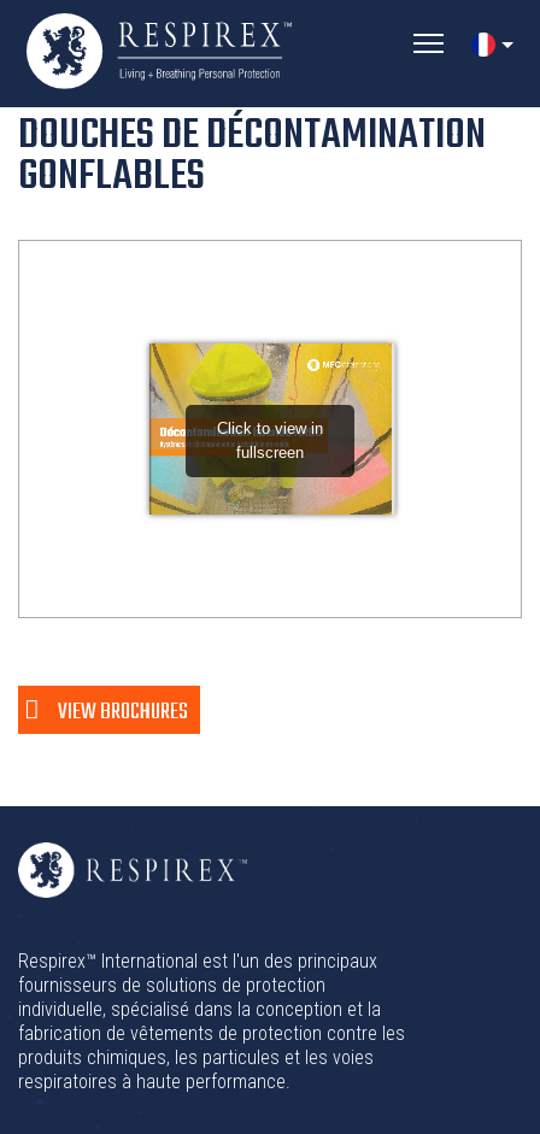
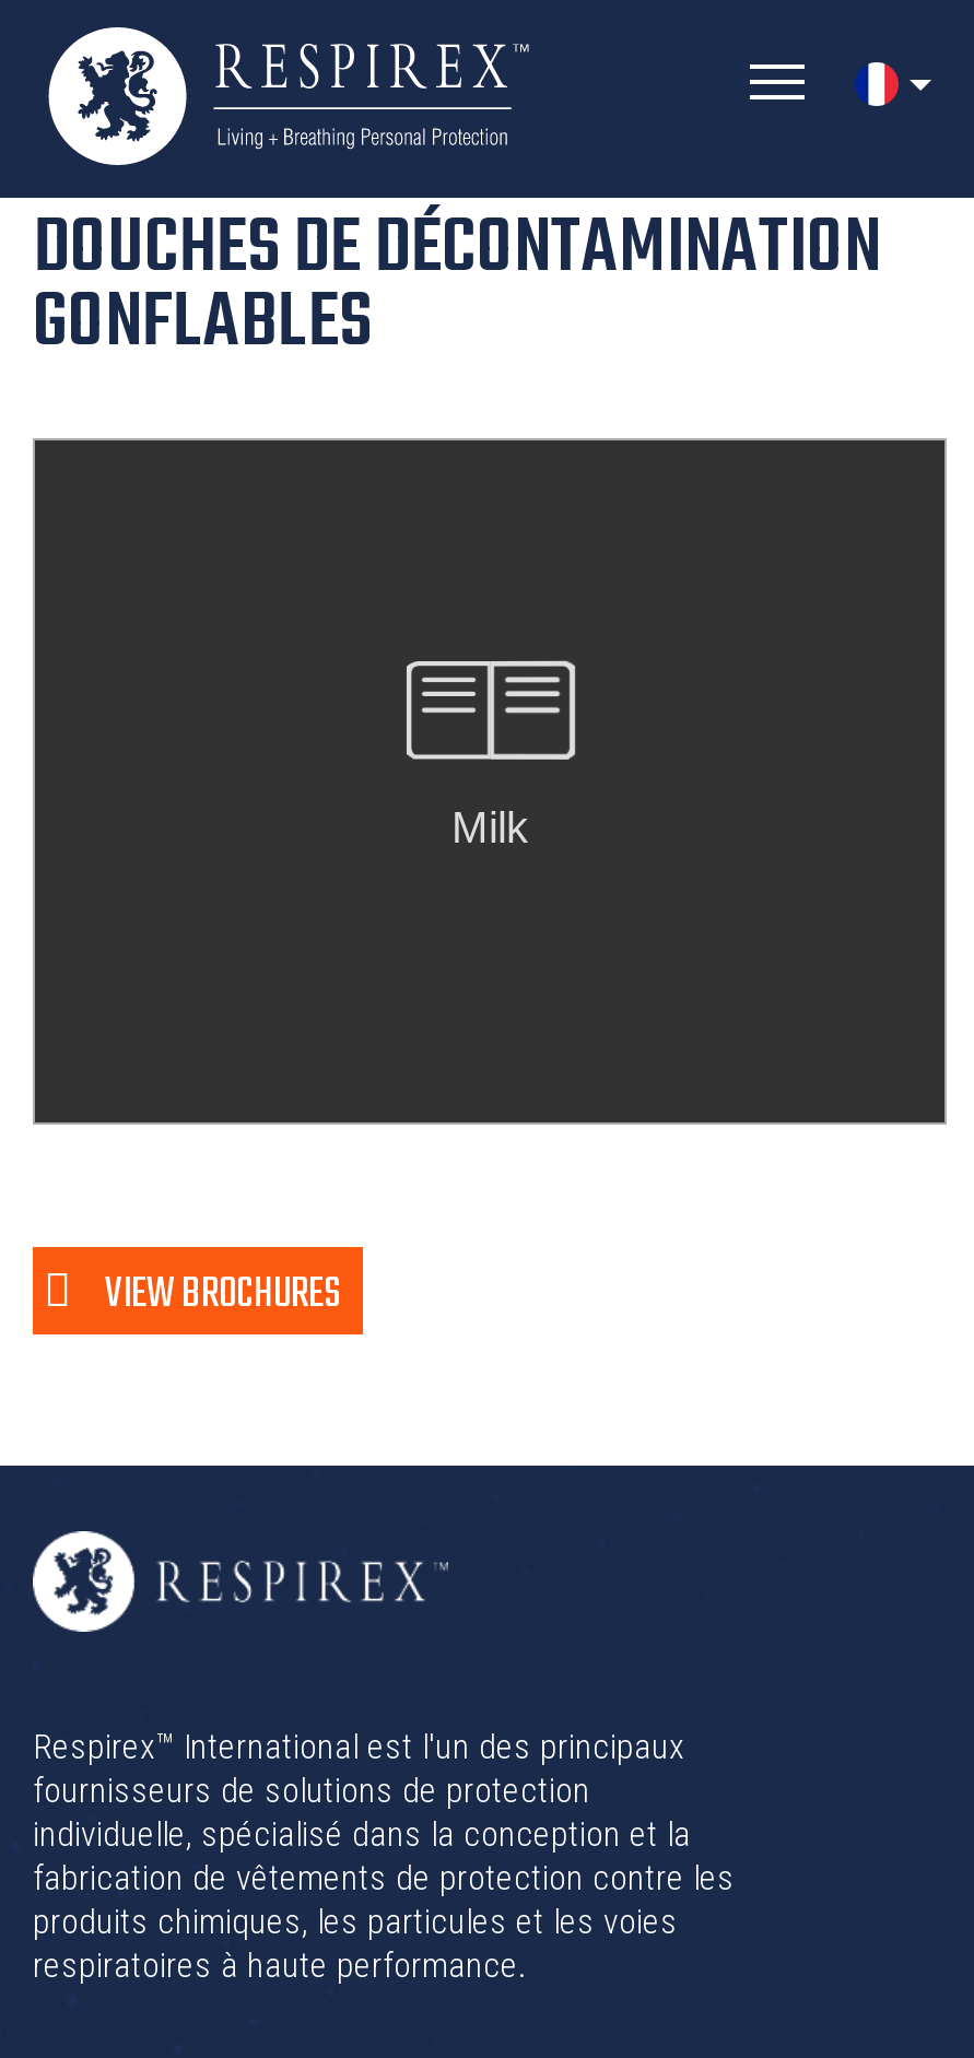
- [image]
